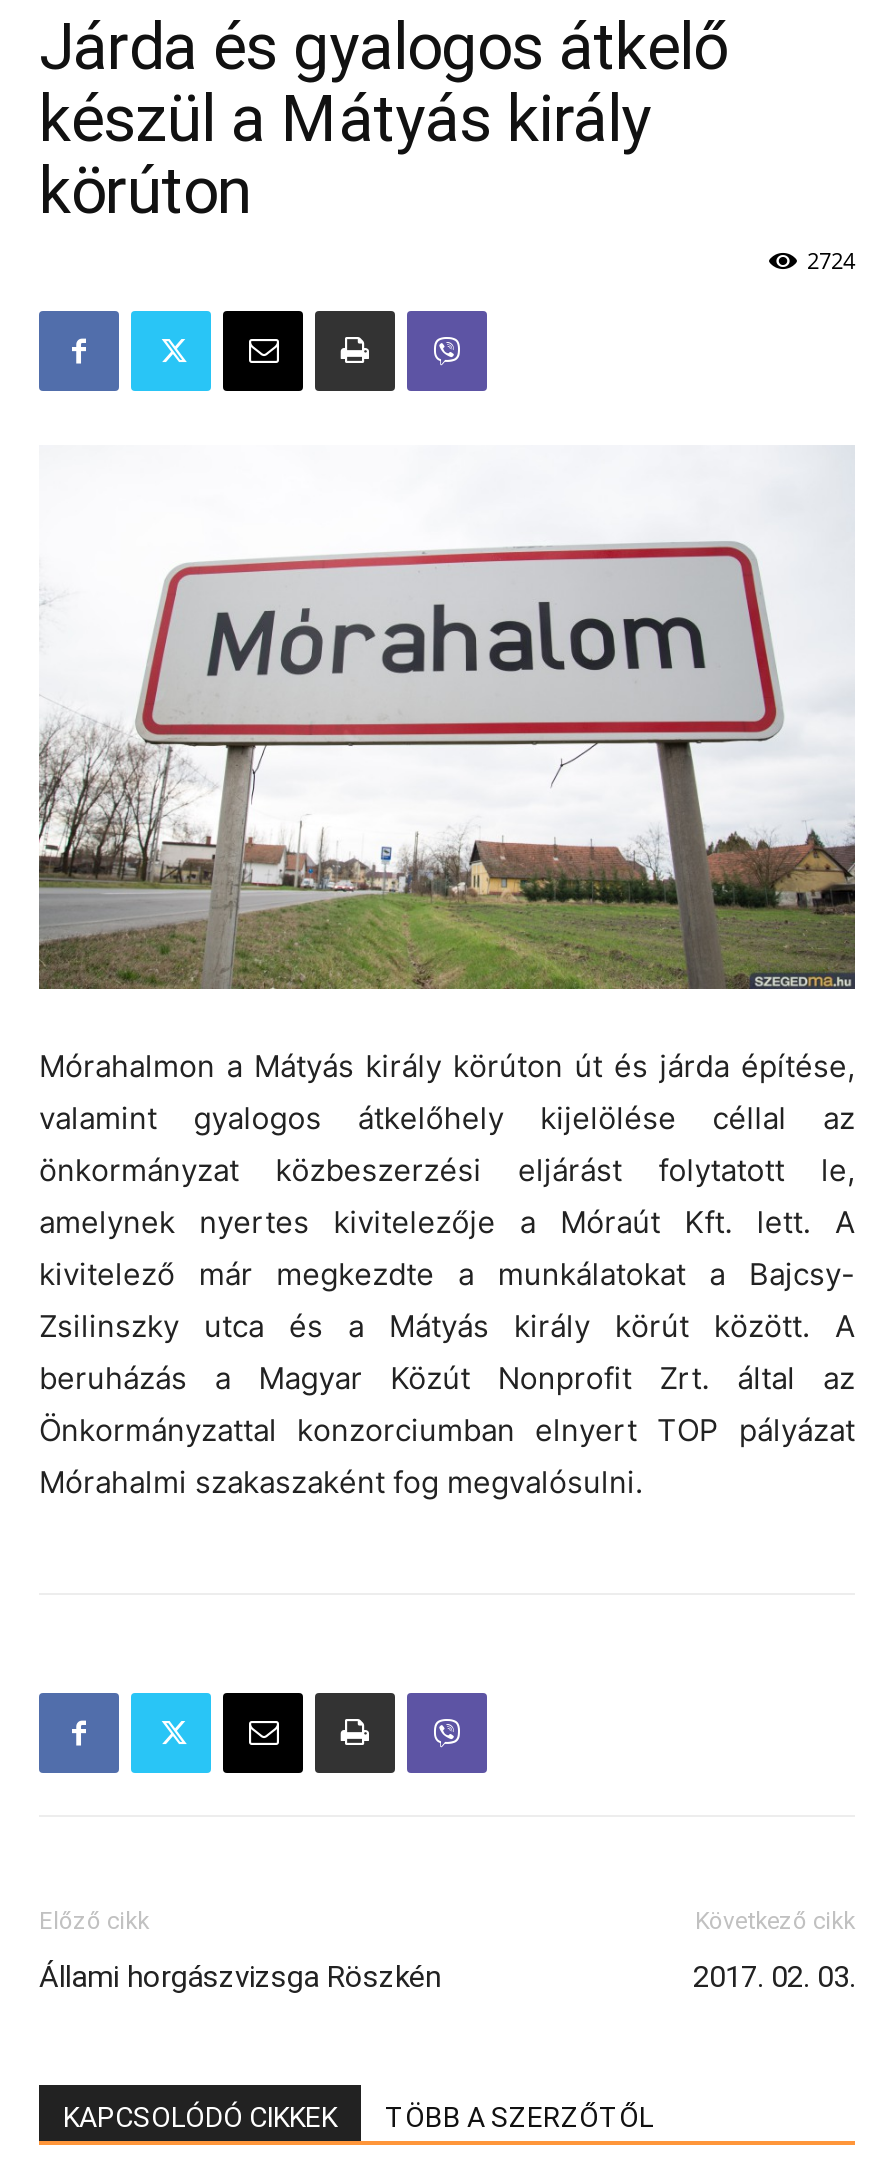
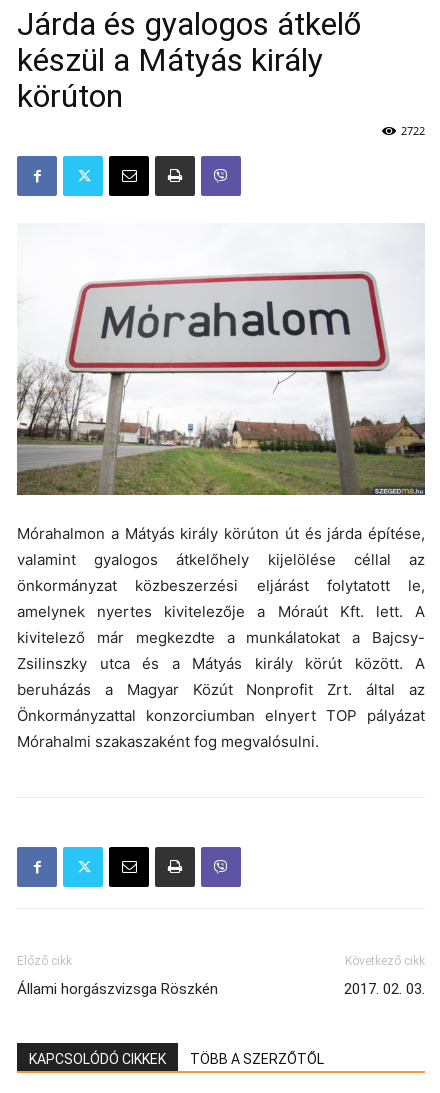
- 2724
+ 2722
